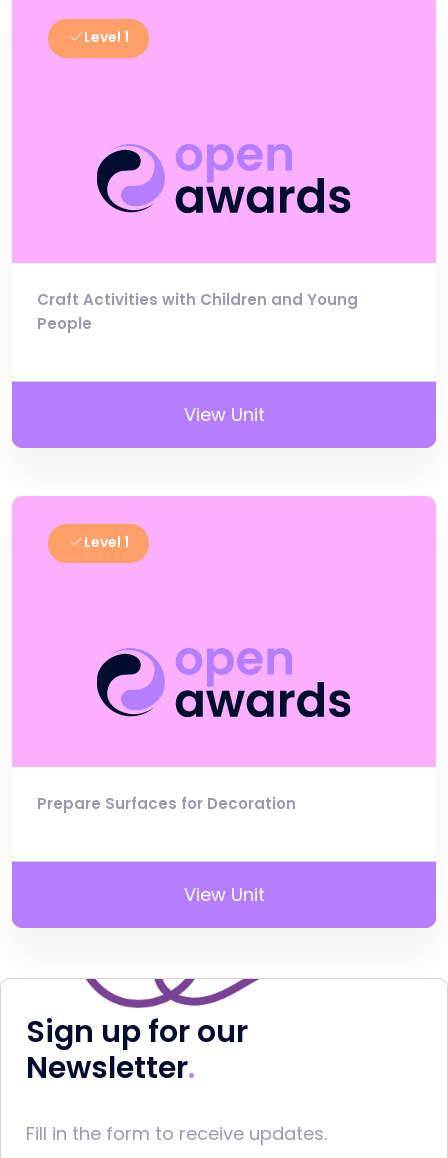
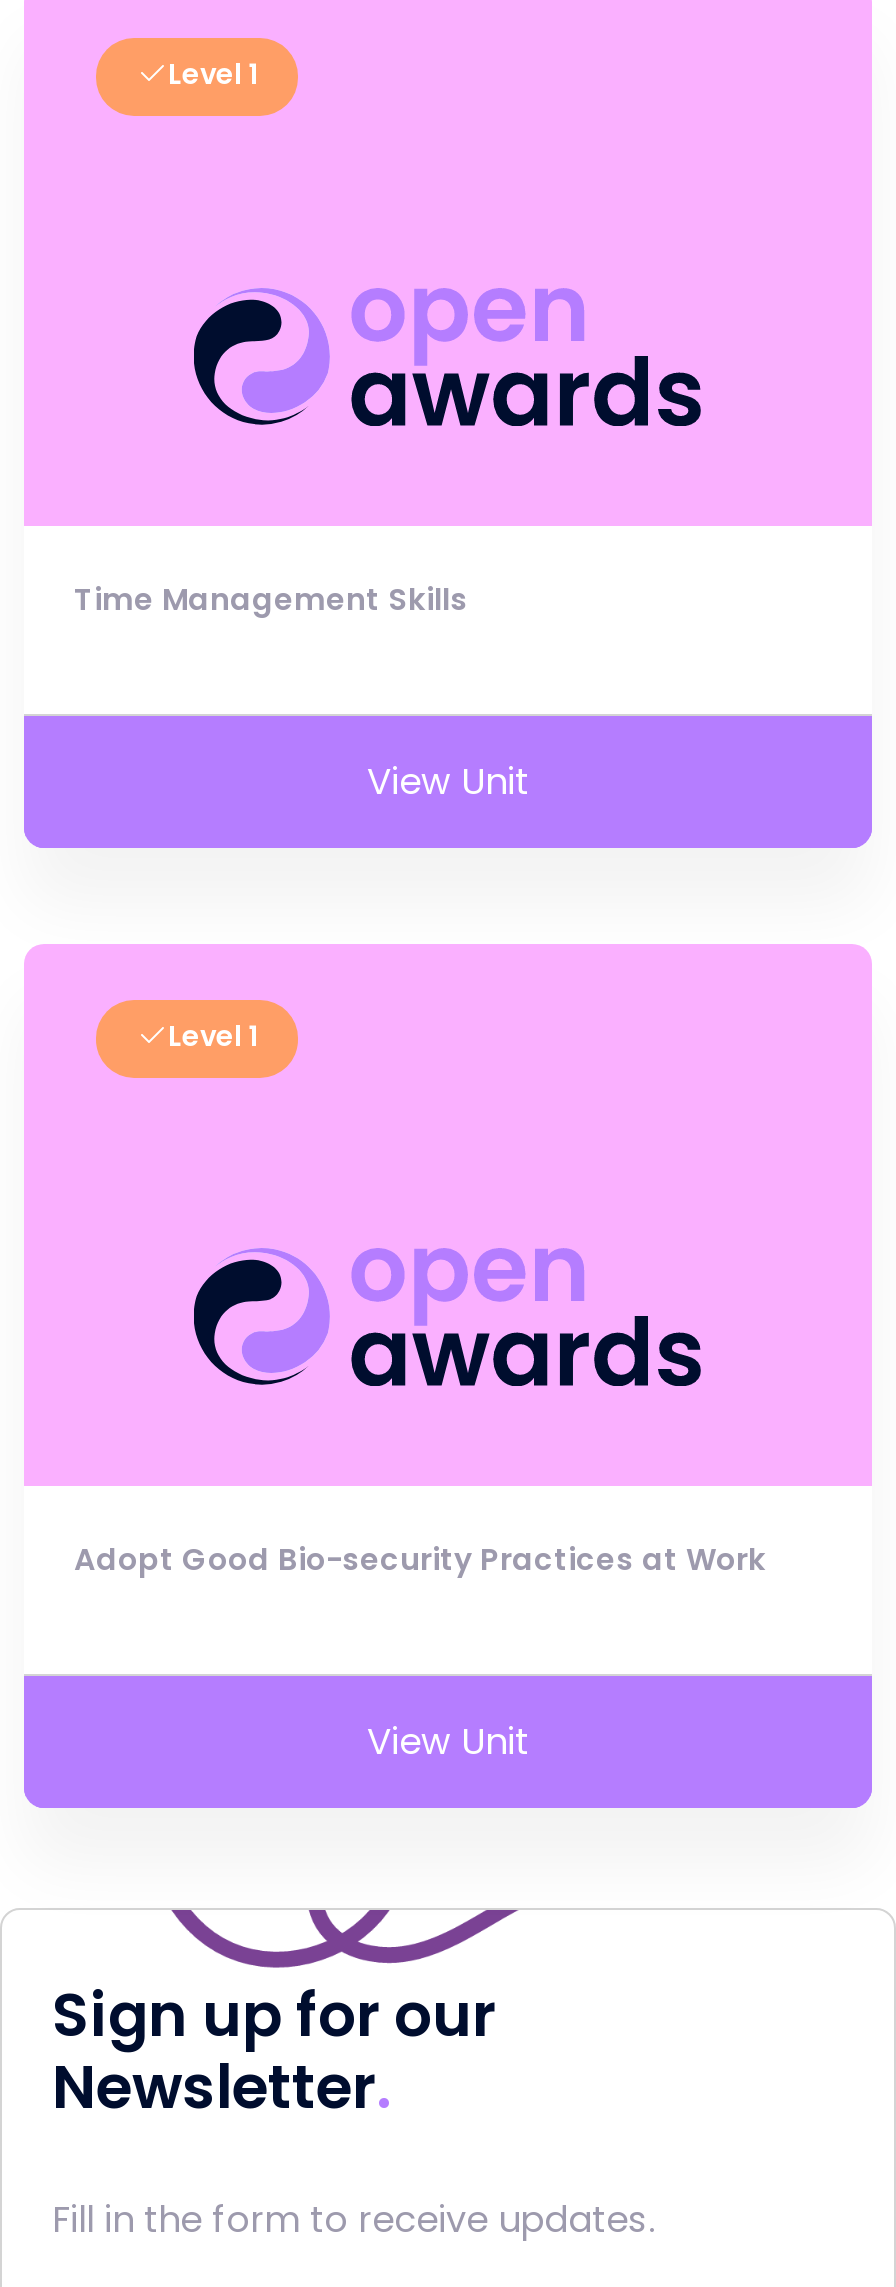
- Craft Activities with Children and Young
- People
+ Time Management Skills

- Prepare Surfaces for Decoration
+ Adopt Good Bio-security Practices at Work
